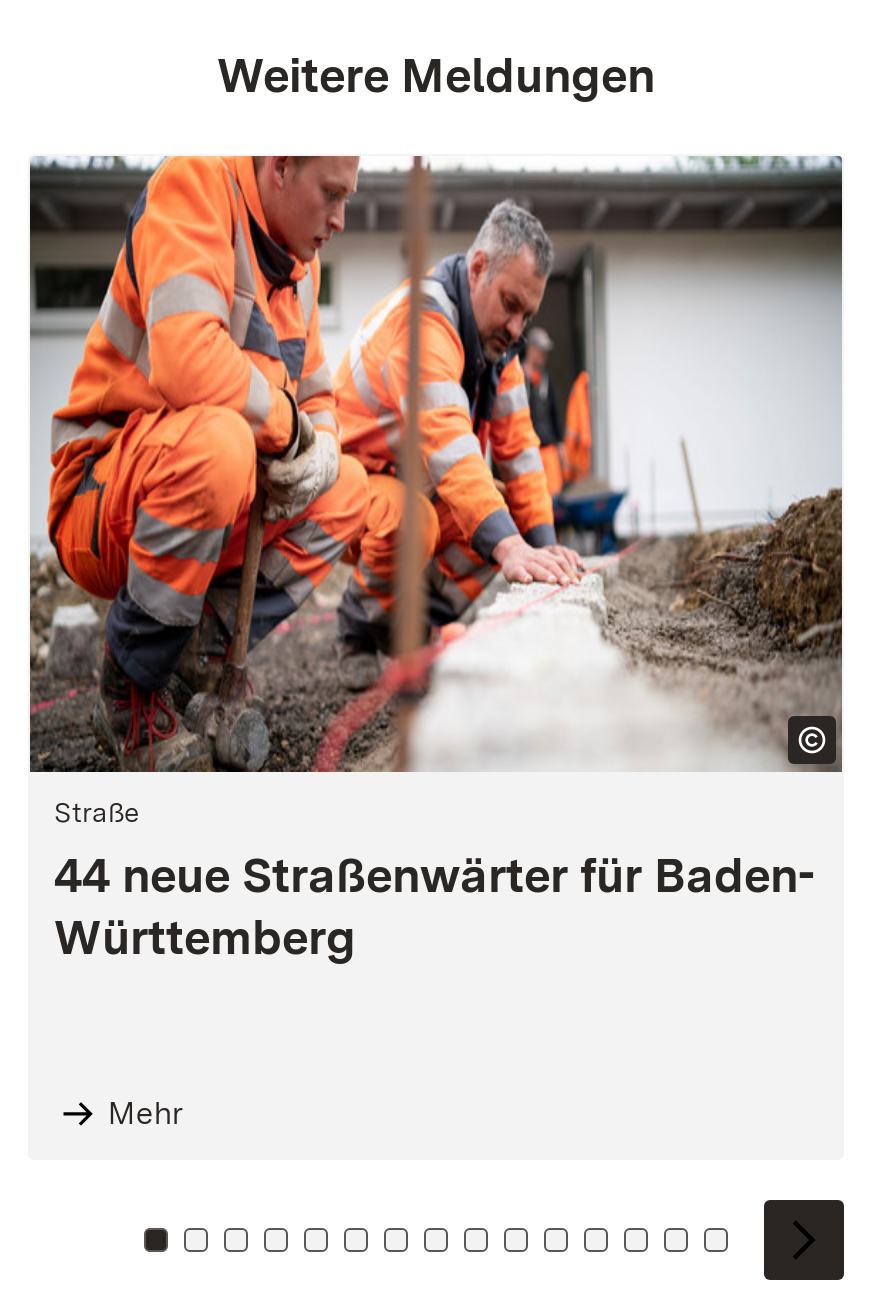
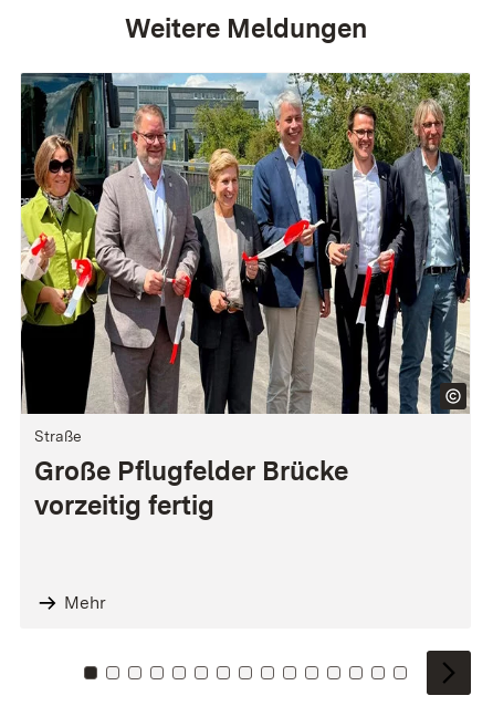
- [image]
- 44 neue Straßenwärter für Baden-
- Württemberg
+ [image]
+ Große Pflugfelder Brücke
+ vorzeitig fertig
